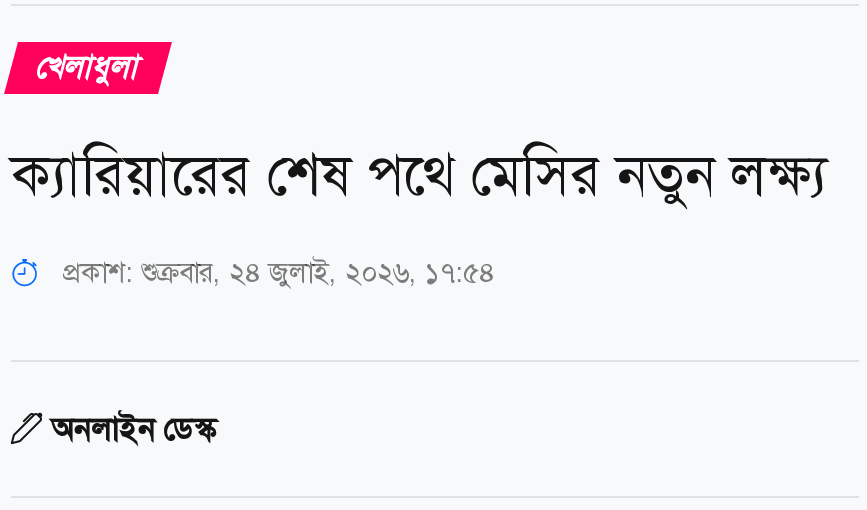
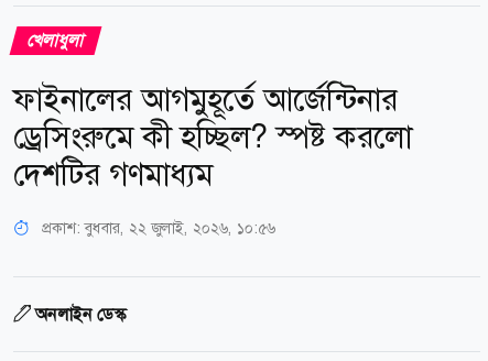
- ক্যারিয়ারের শেষ পথে মেসির নতুন লক্ষ্য
+ ফাইনালের আগমুহূর্তে আর্জেন্টিনার
+ ড্রেসিংরুমে কী হচ্ছিল? স্পষ্ট করলো
+ দেশটির গণমাধ্যম

- প্রকাশ: শুক্রবার, ২৪ জুলাই, ২০২৬, ১৭:৫৪
+ প্রকাশ: বুধবার, ২২ জুলাই, ২০২৬, ১০:৫৬
